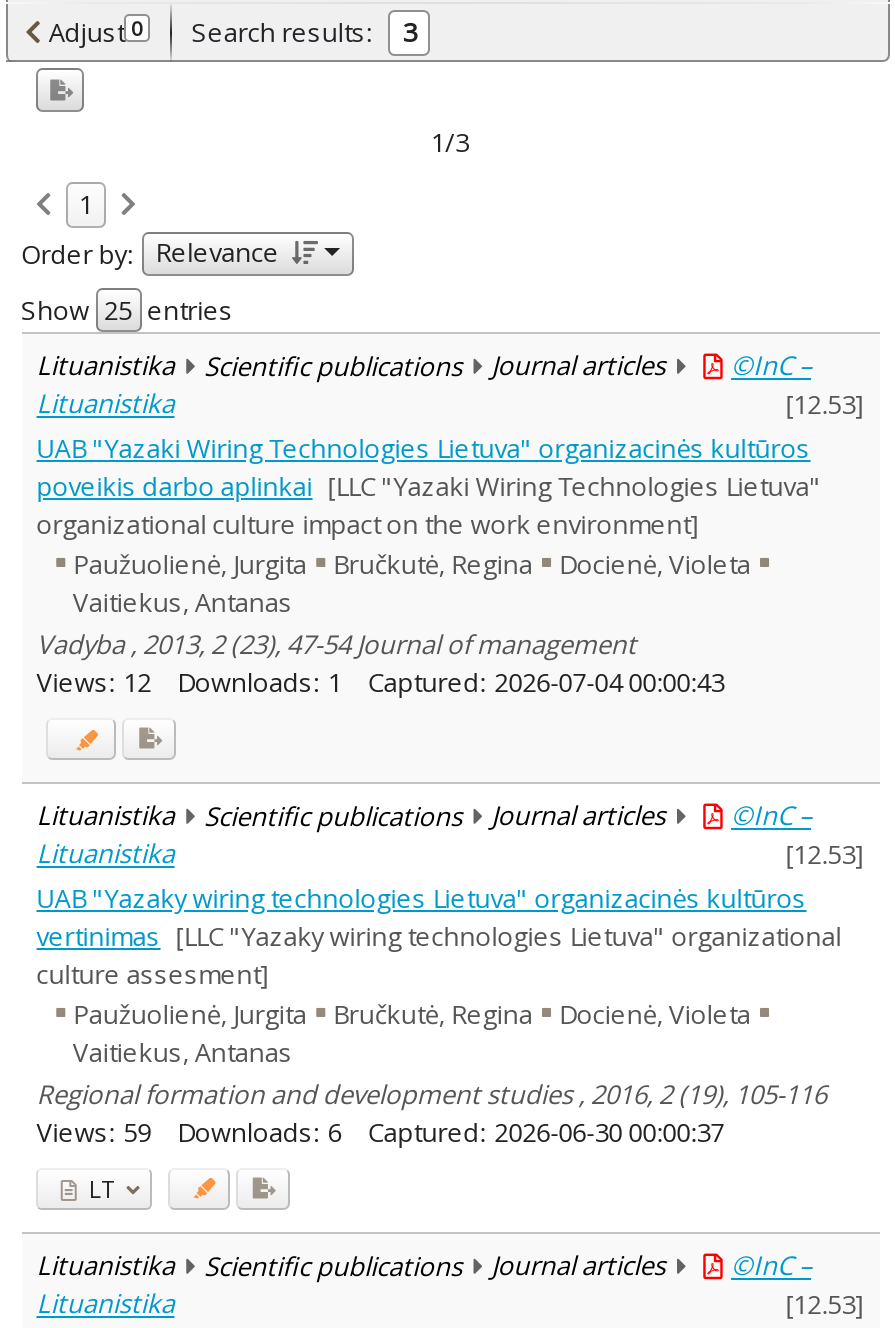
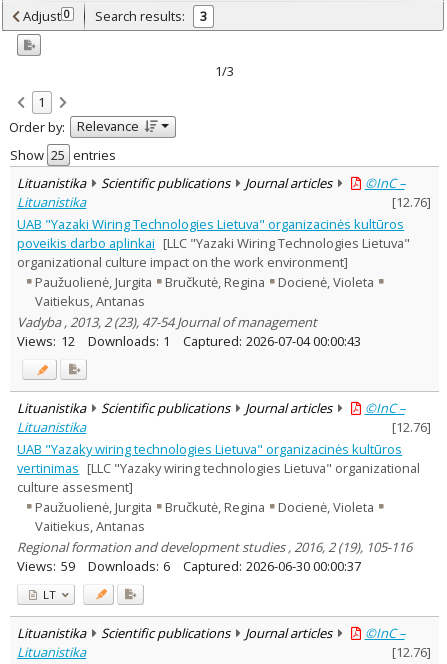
- [12.53]
+ [12.76]

- [12.53]
+ [12.76]

- [12.53]
+ [12.76]
